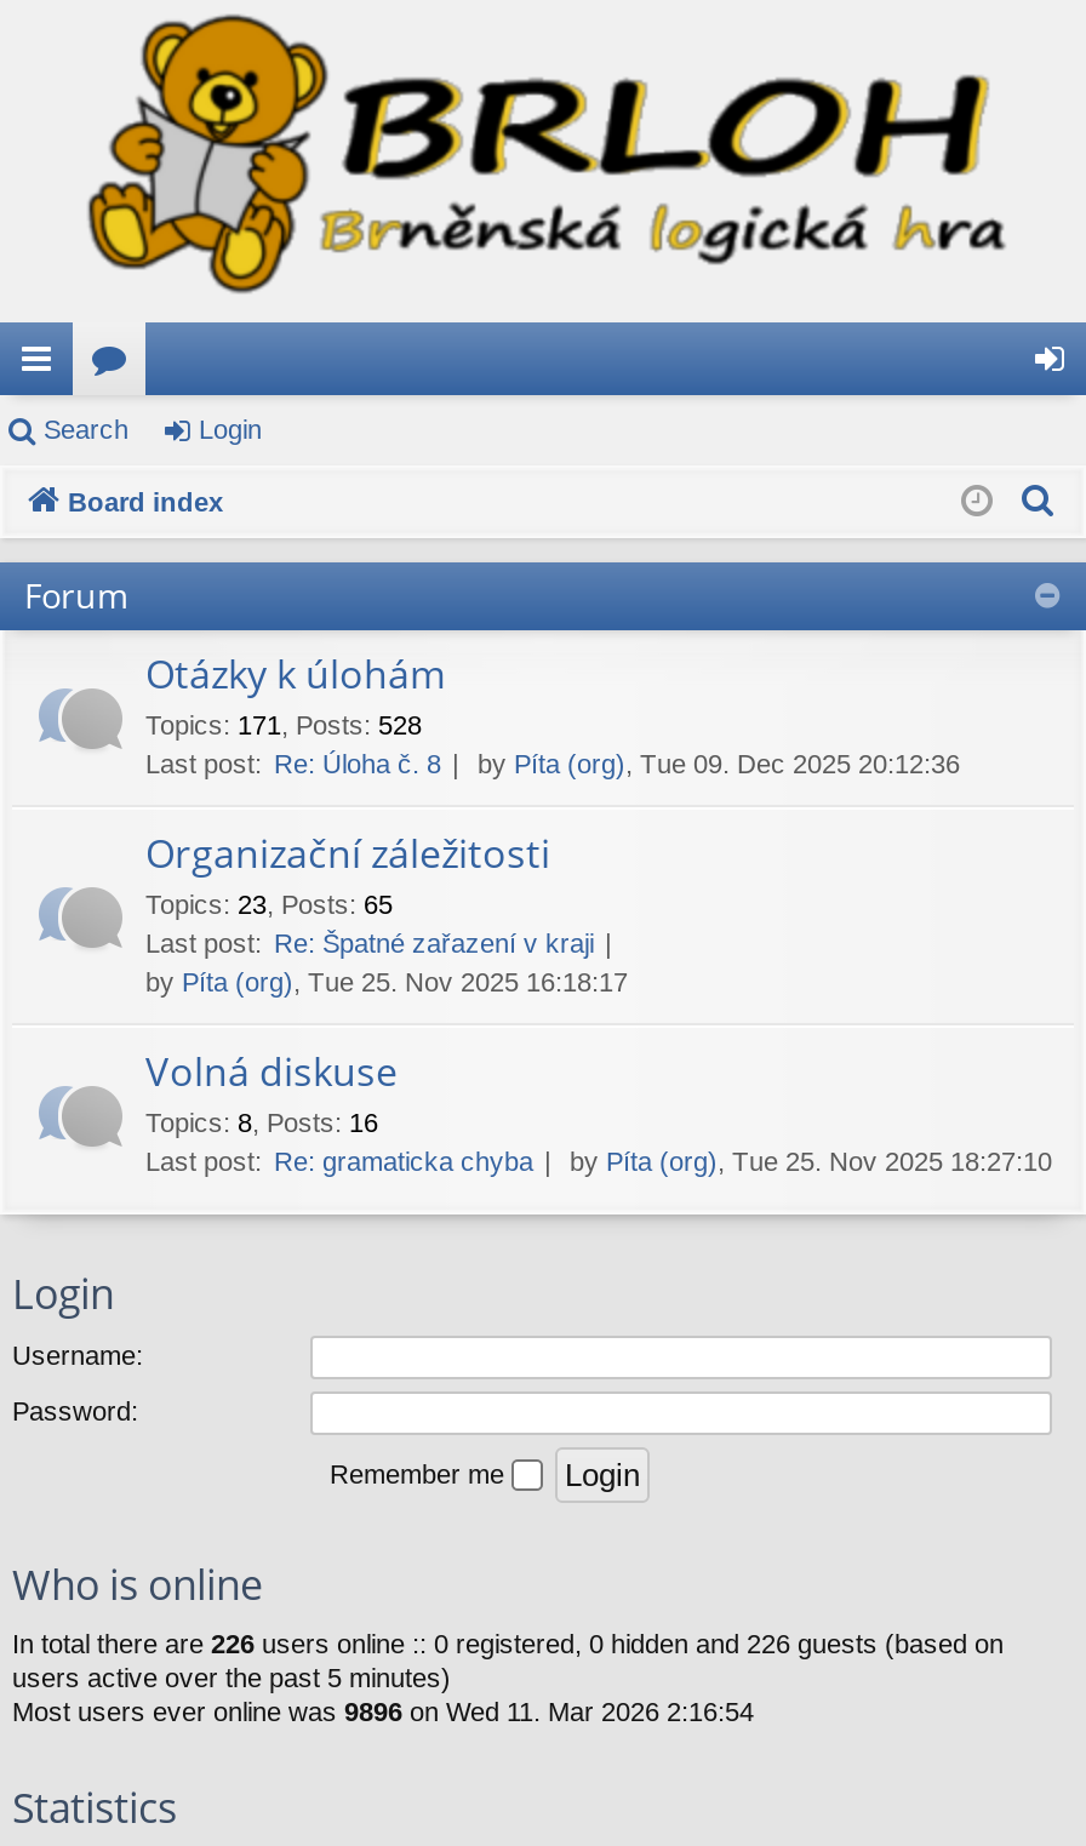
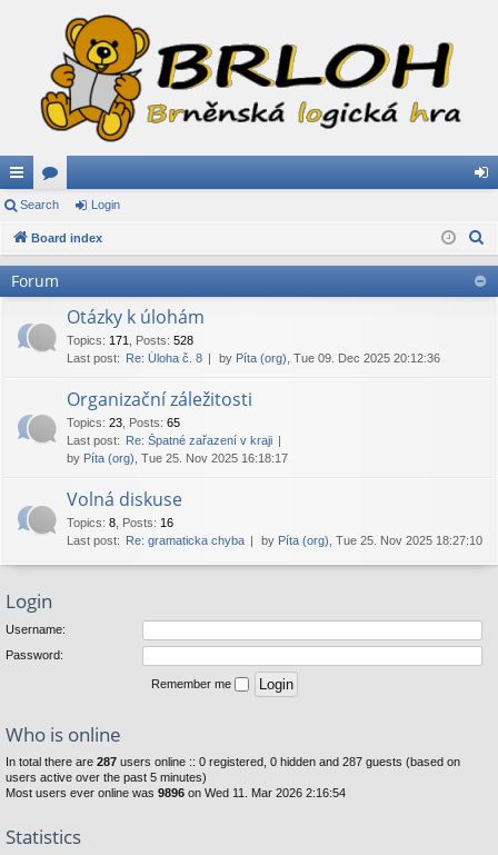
- In total there are 226 users online :: 0 registered, 0 hidden and 226 guests (based on
+ In total there are 287 users online :: 0 registered, 0 hidden and 287 guests (based on
